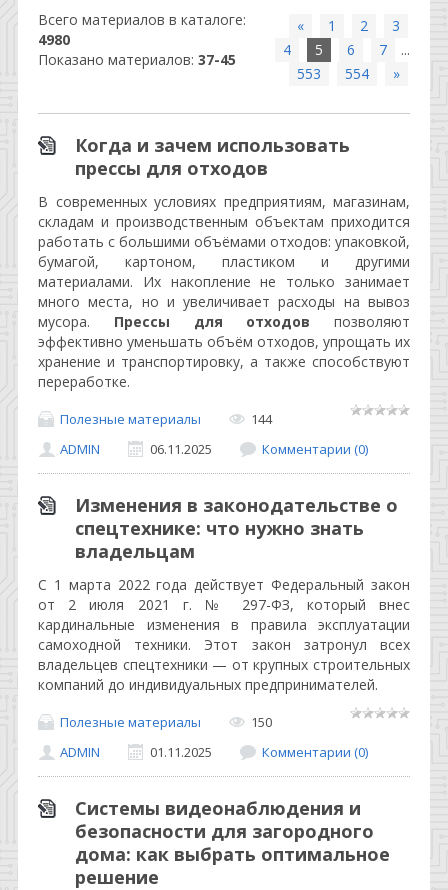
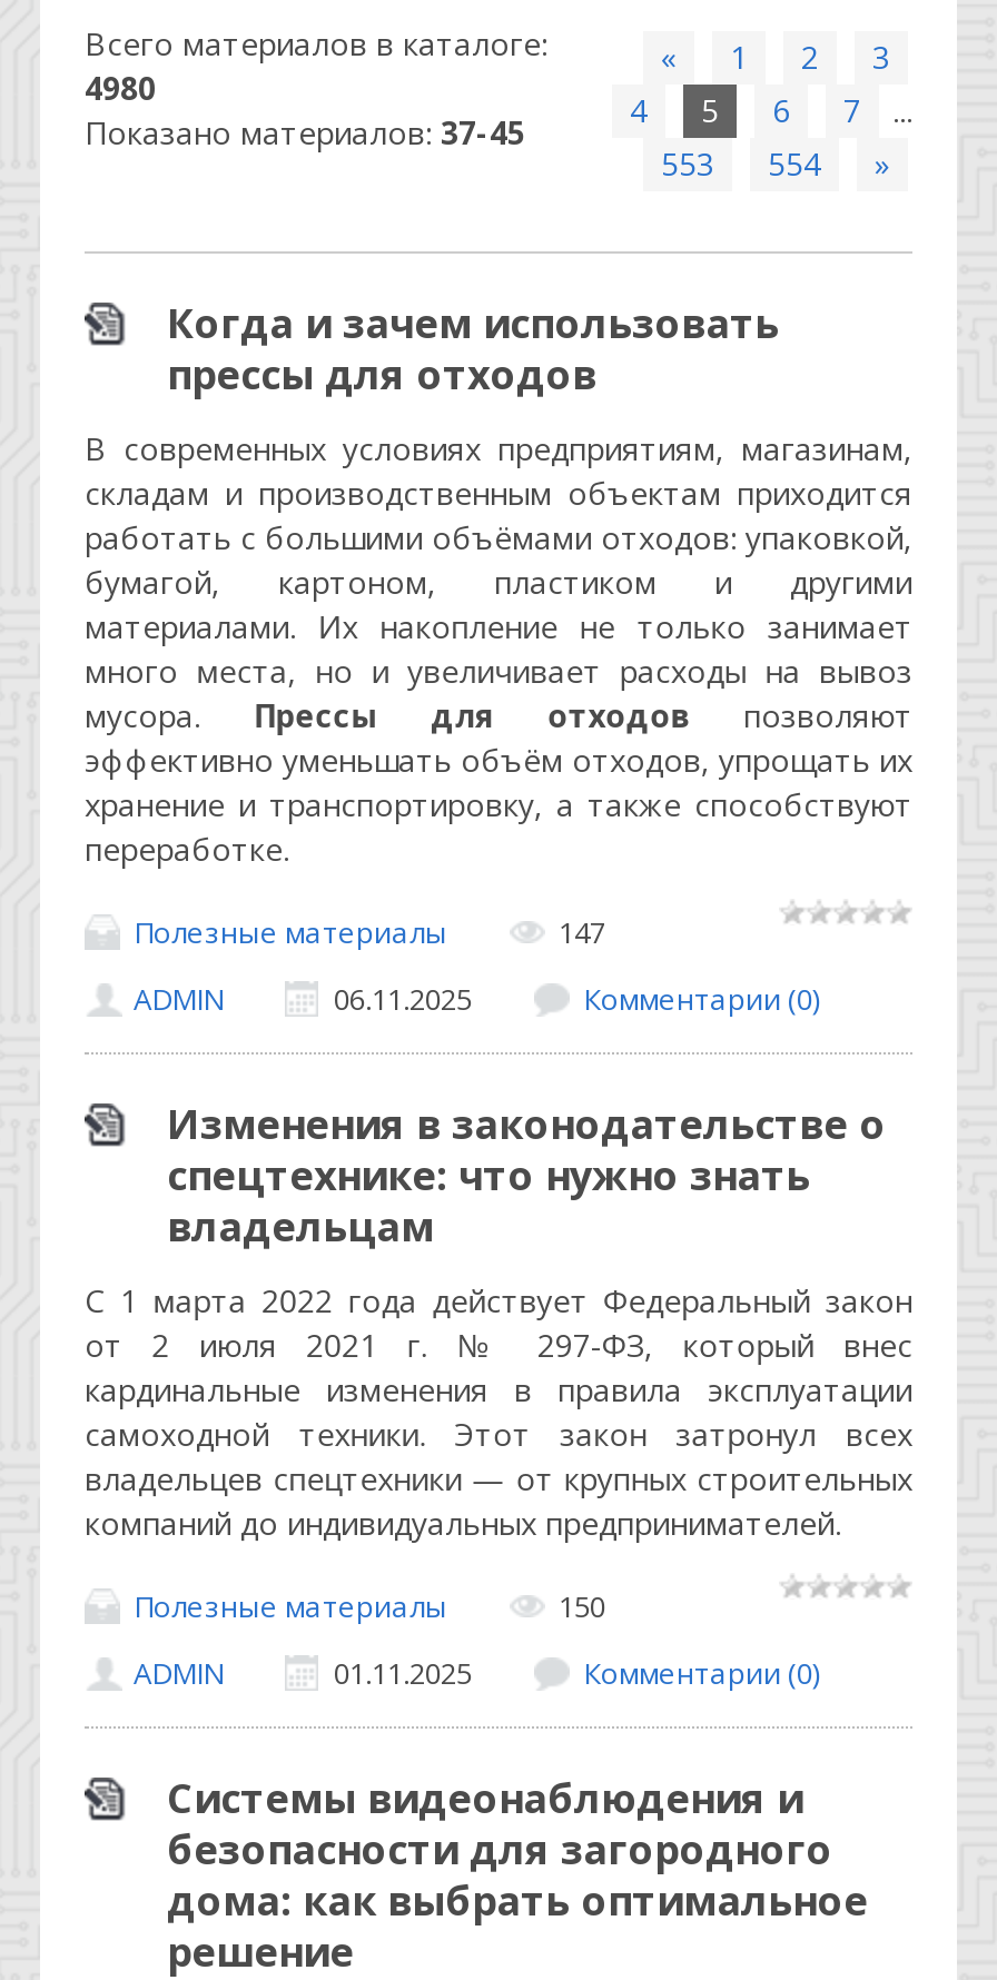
- 144
+ 147
